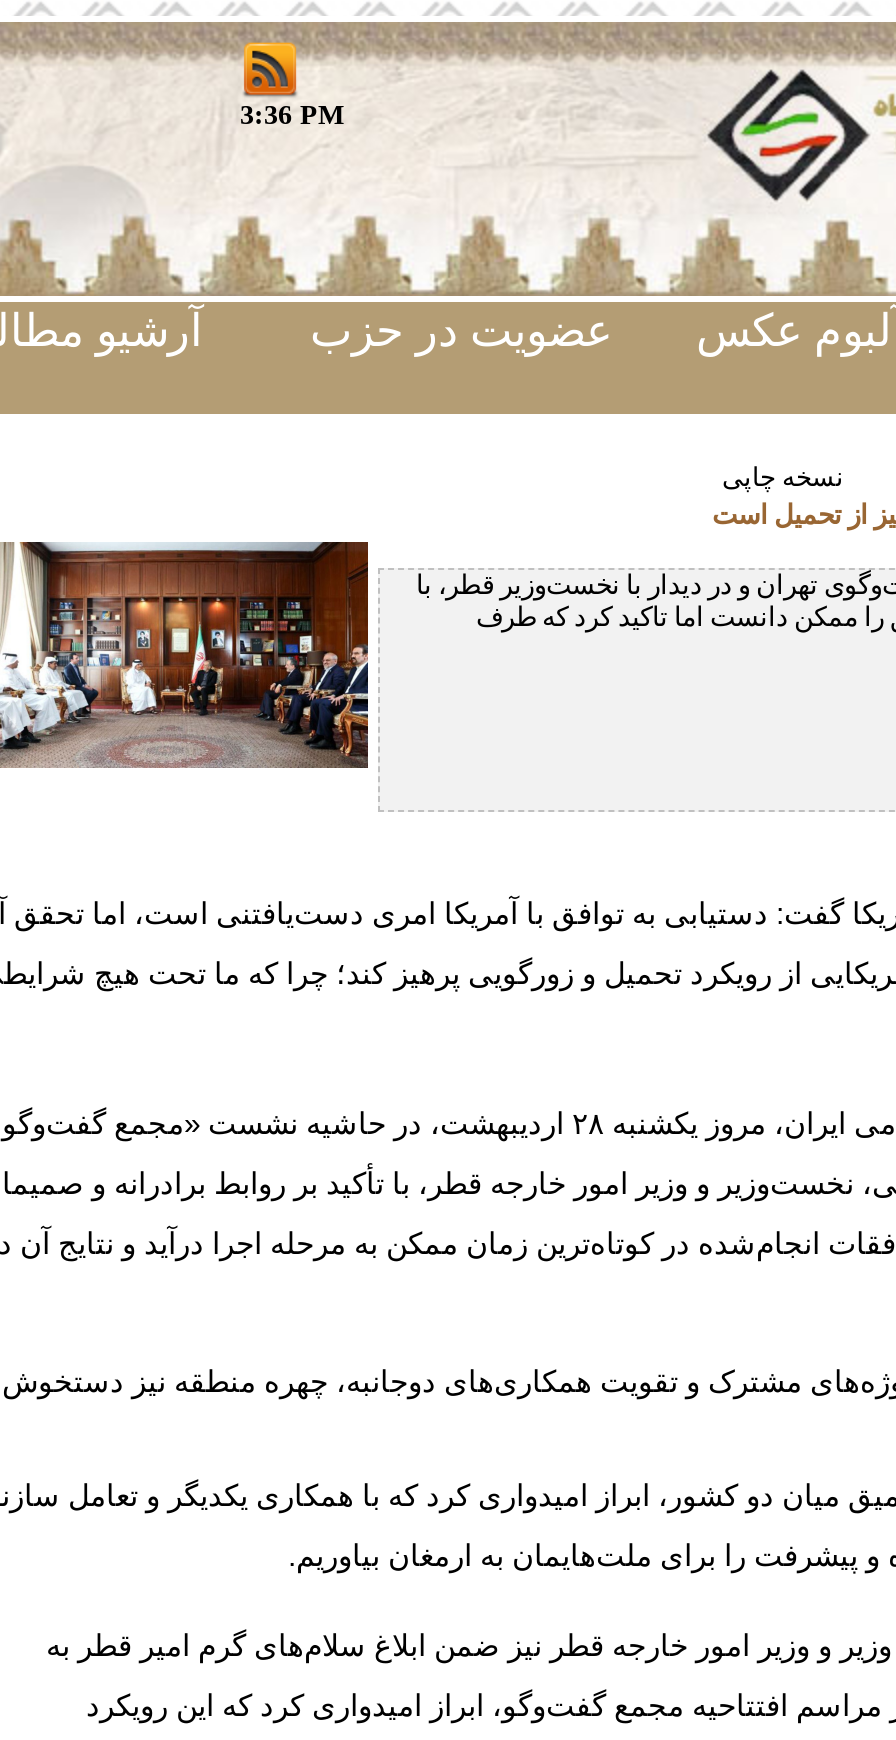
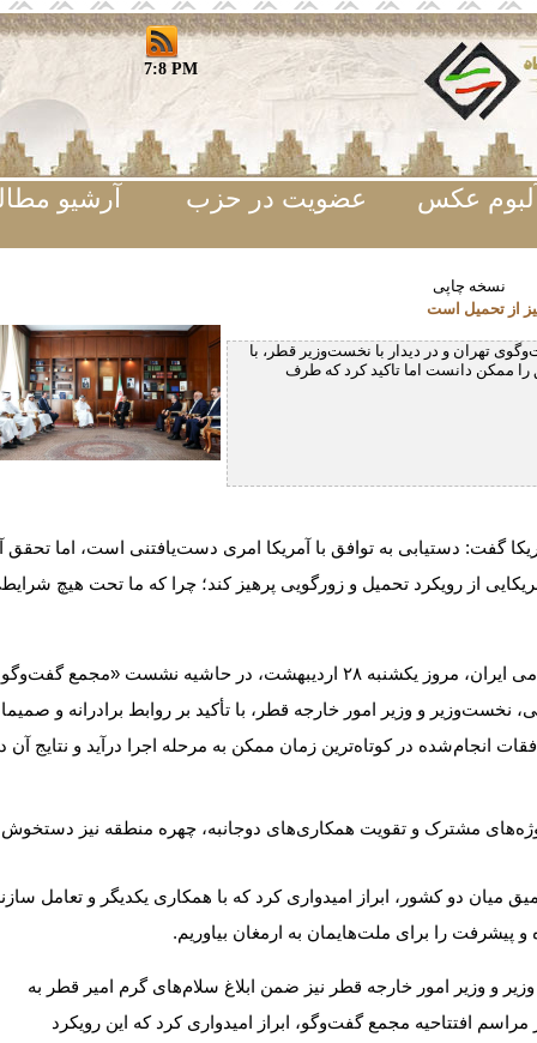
- 3:36 PM
+ 7:8 PM
